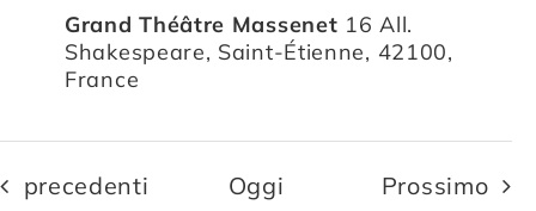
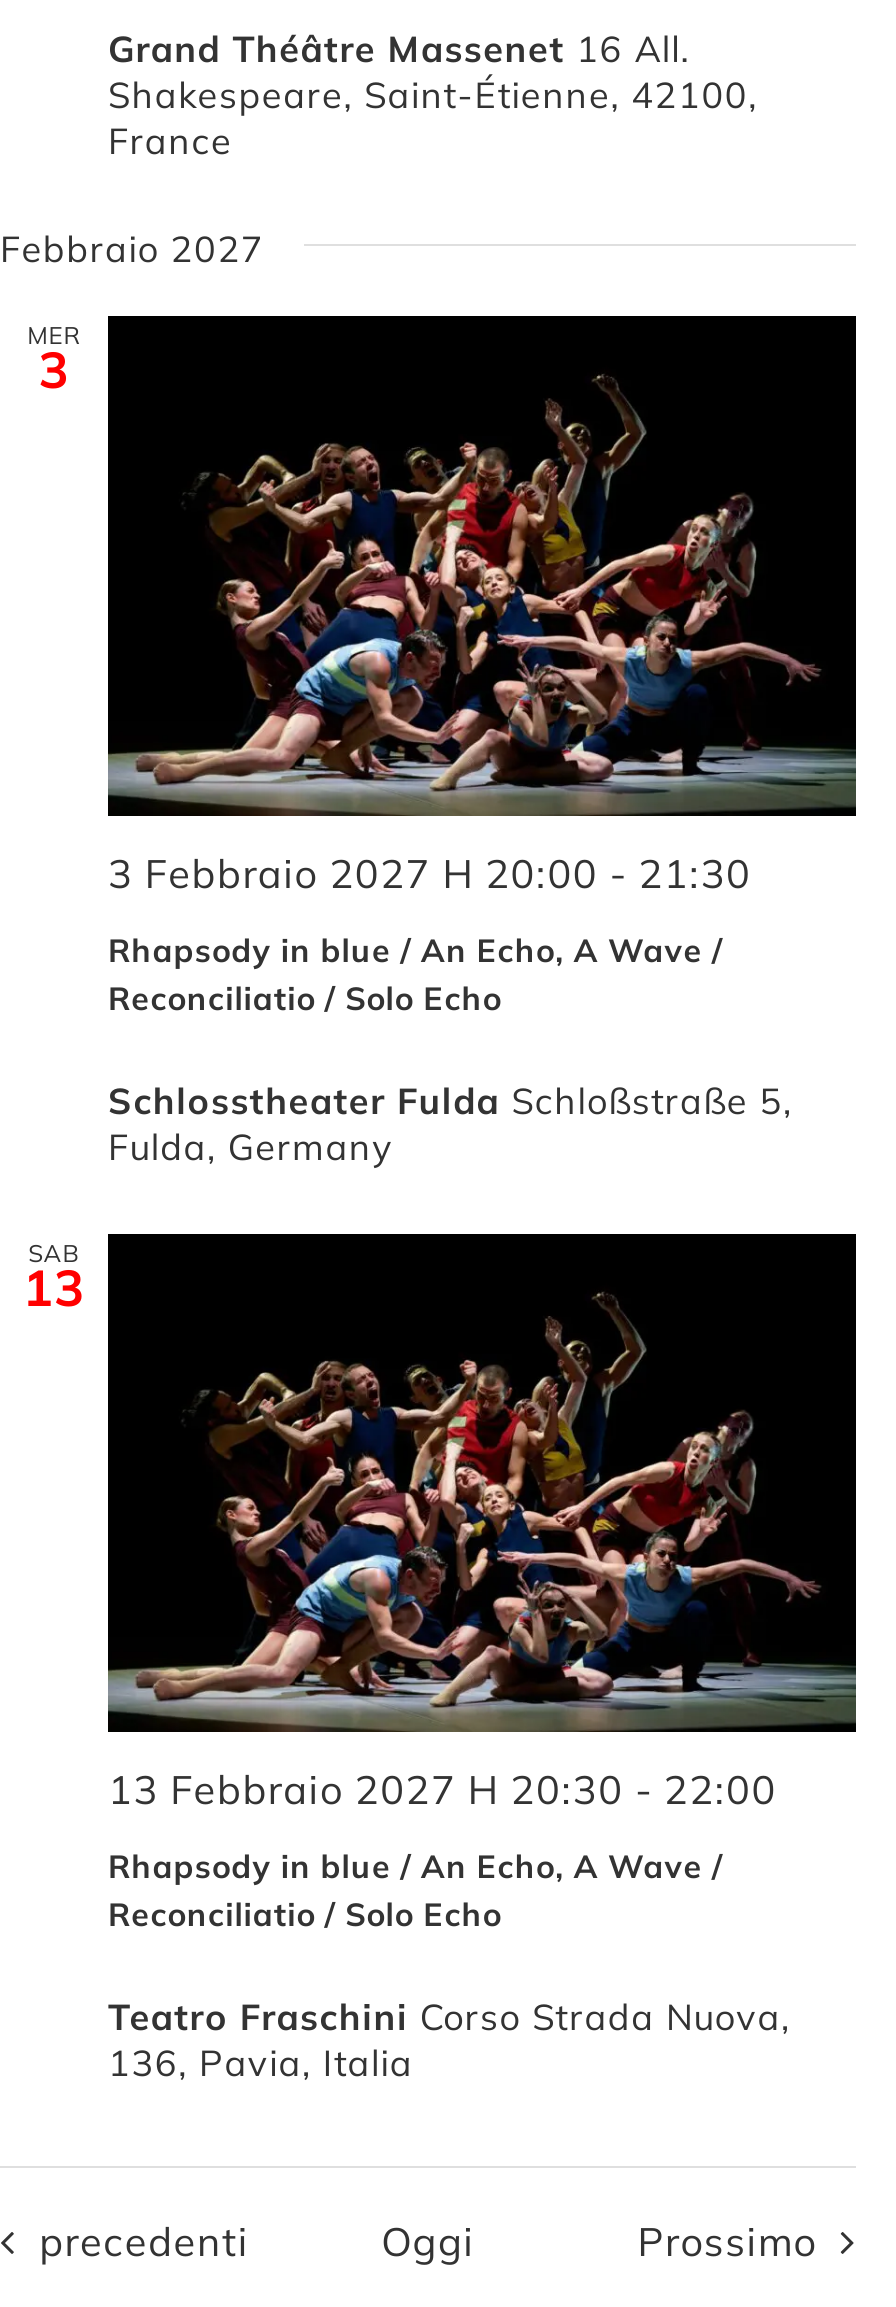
+ [image]
+ Febbraio 2027
+ MER
+ 3

+ [image]
+ Schlosstheater Fulda Schloßstraße 5,
+ Fulda, Germany
+ SAB
+ 13

+ Rhapsody in blue / An Echo, A Wave /
+ Reconciliatio / Solo Echo

+ 3 Febbraio 2027 H 20:00 - 21:30

+ Rhapsody in blue / An Echo, A Wave /
+ Reconciliatio / Solo Echo

+ 13 Febbraio 2027 H 20:30 - 22:00

+ Teatro Fraschini Corso Strada Nuova,
+ 136, Pavia, Italia
